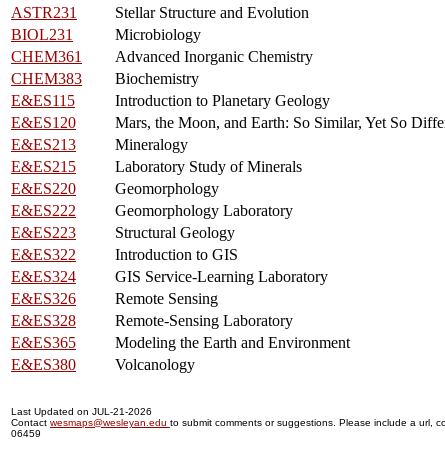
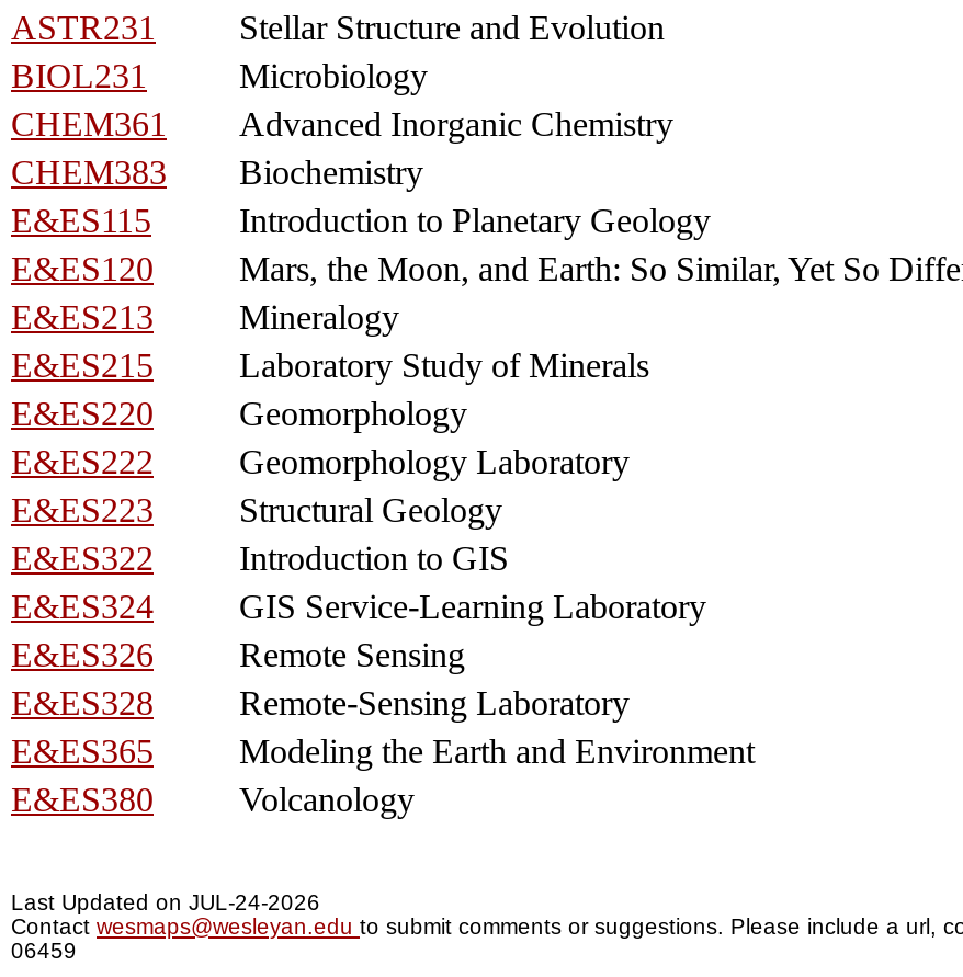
- Last Updated on JUL-21-2026
+ Last Updated on JUL-24-2026
